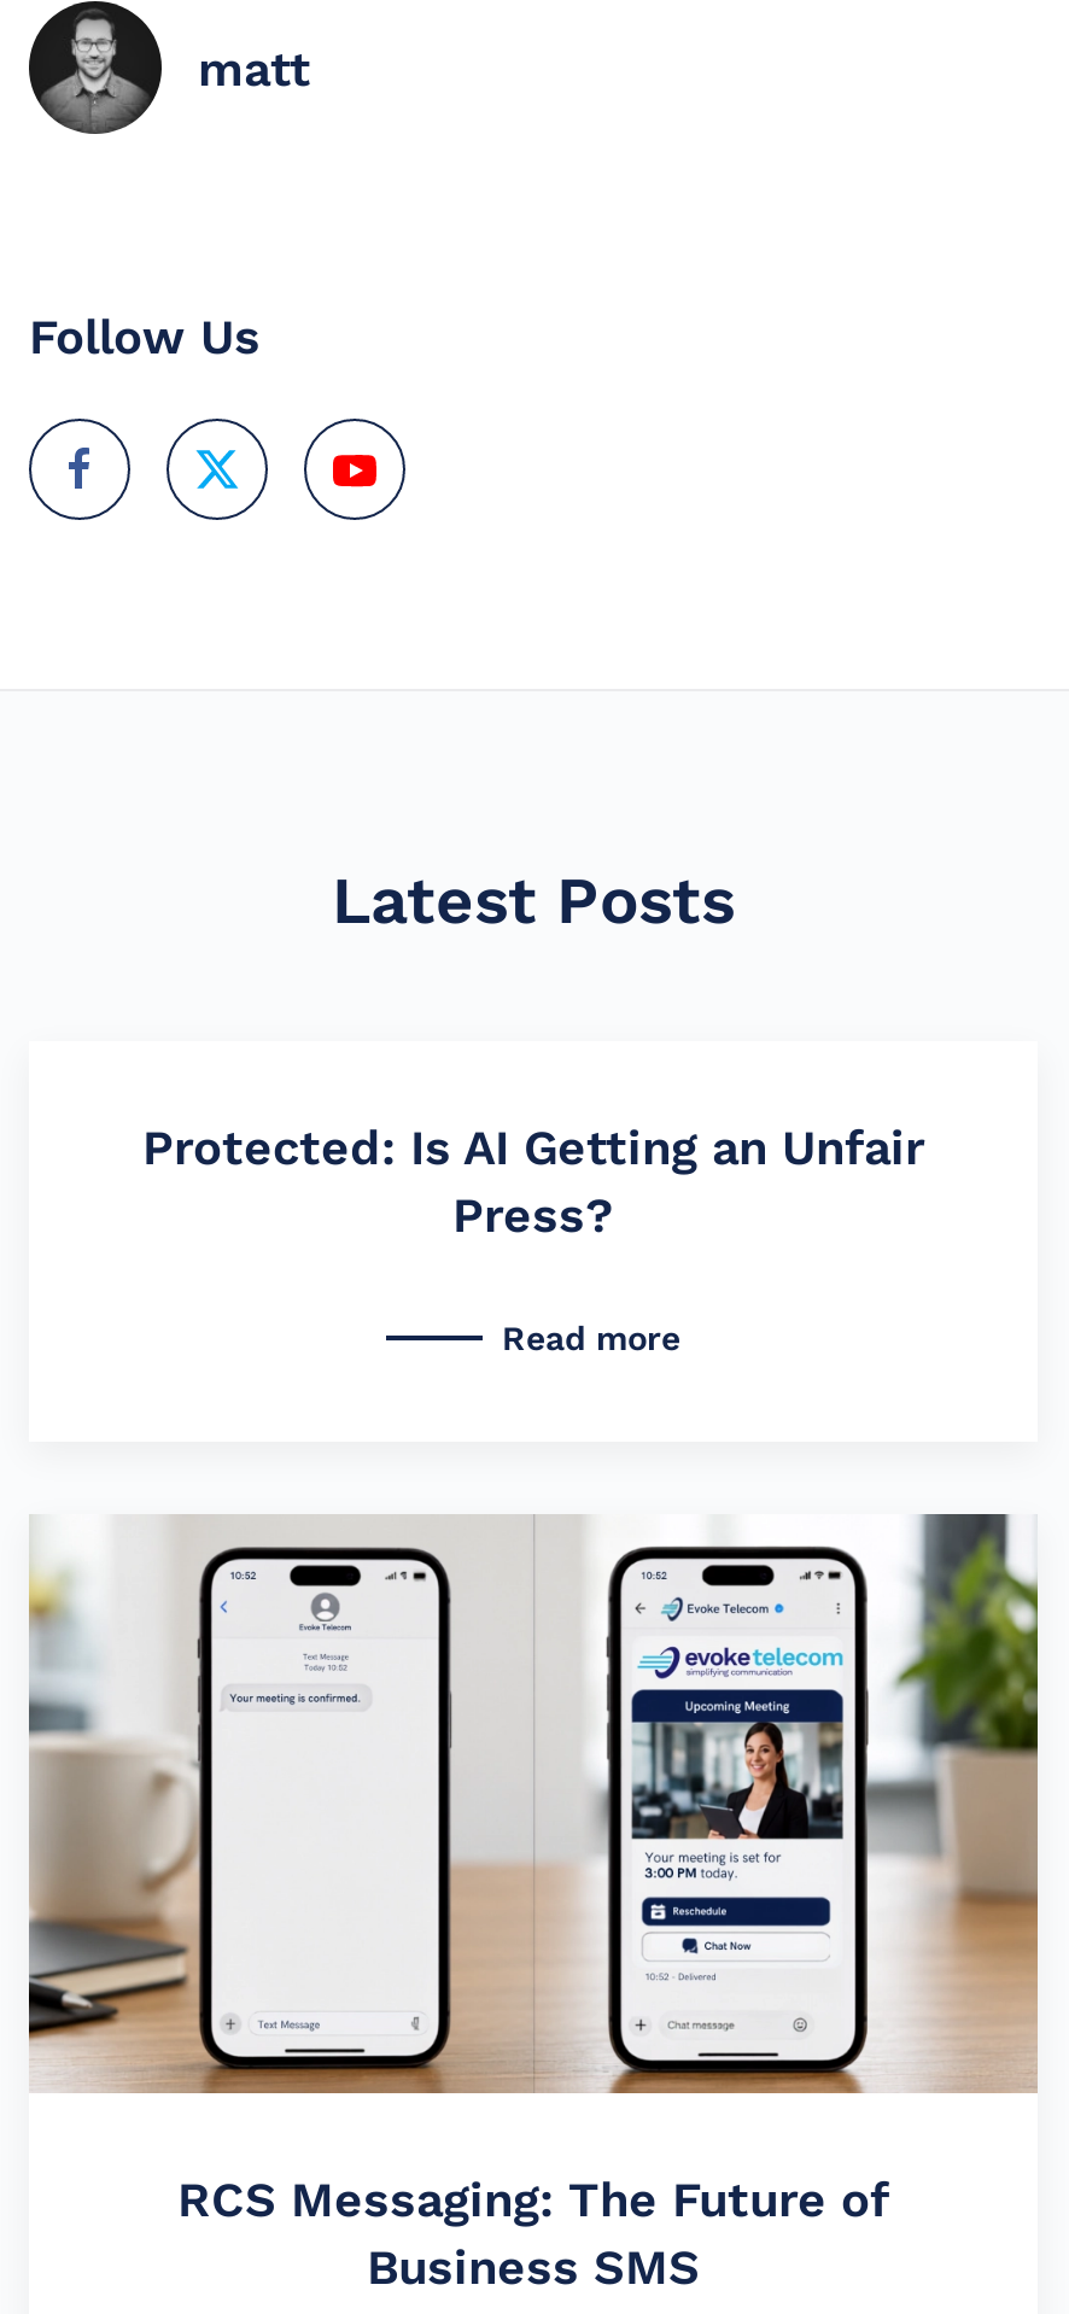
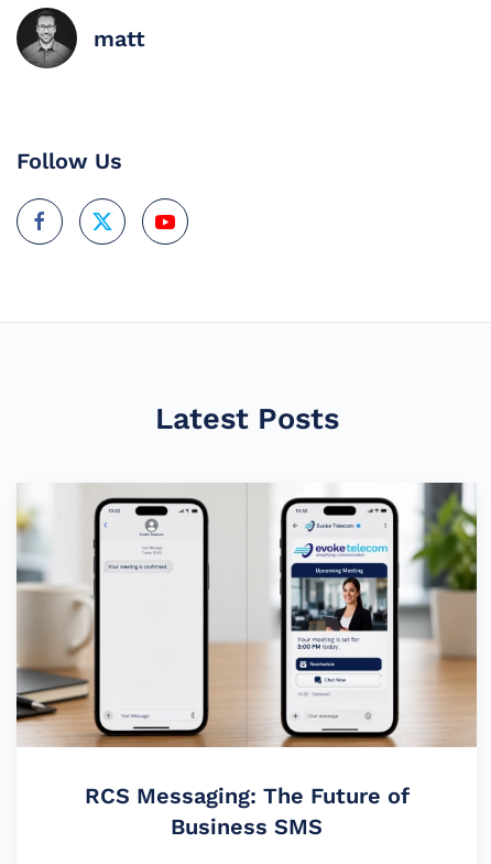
- Protected: Is AI Getting an Unfair
- Press?
- Read more
